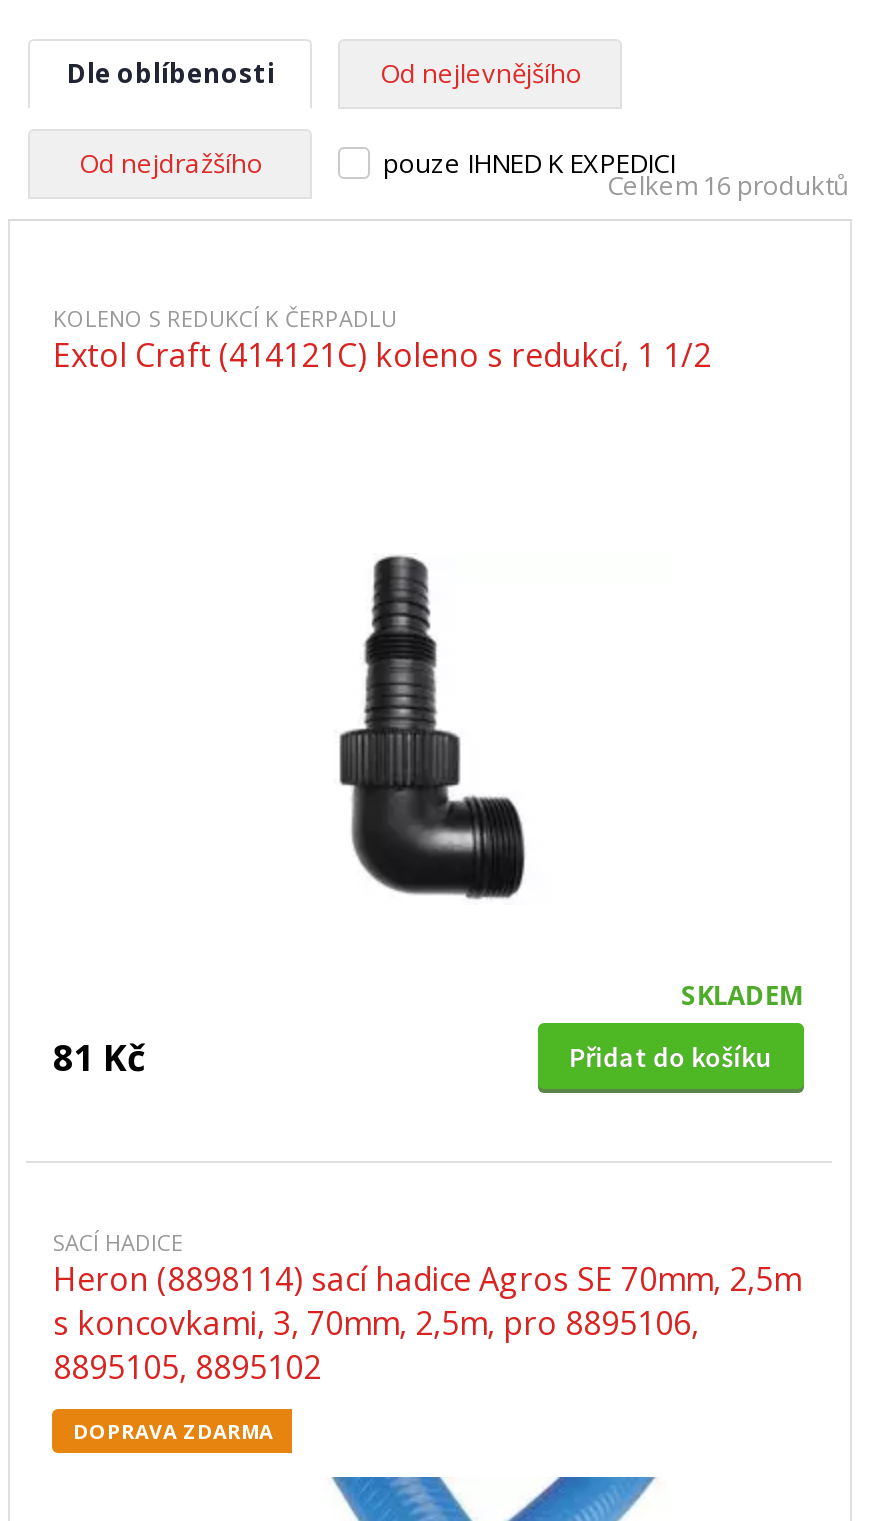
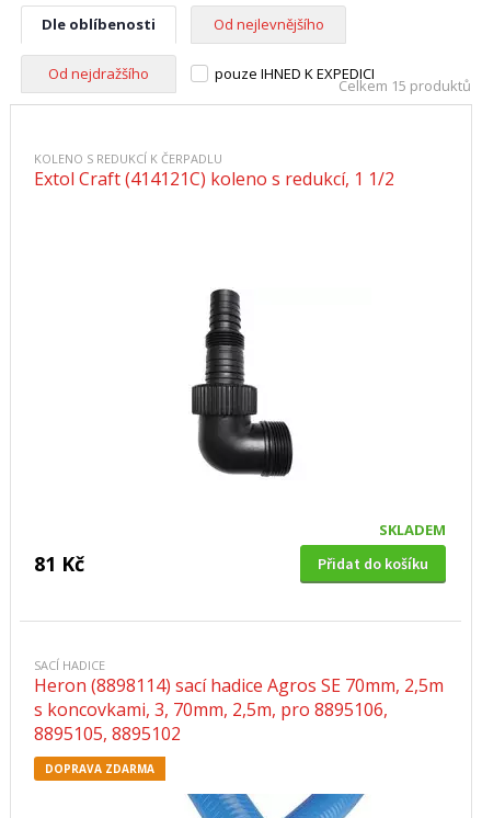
- Celkem 16 produktů
+ Celkem 15 produktů
